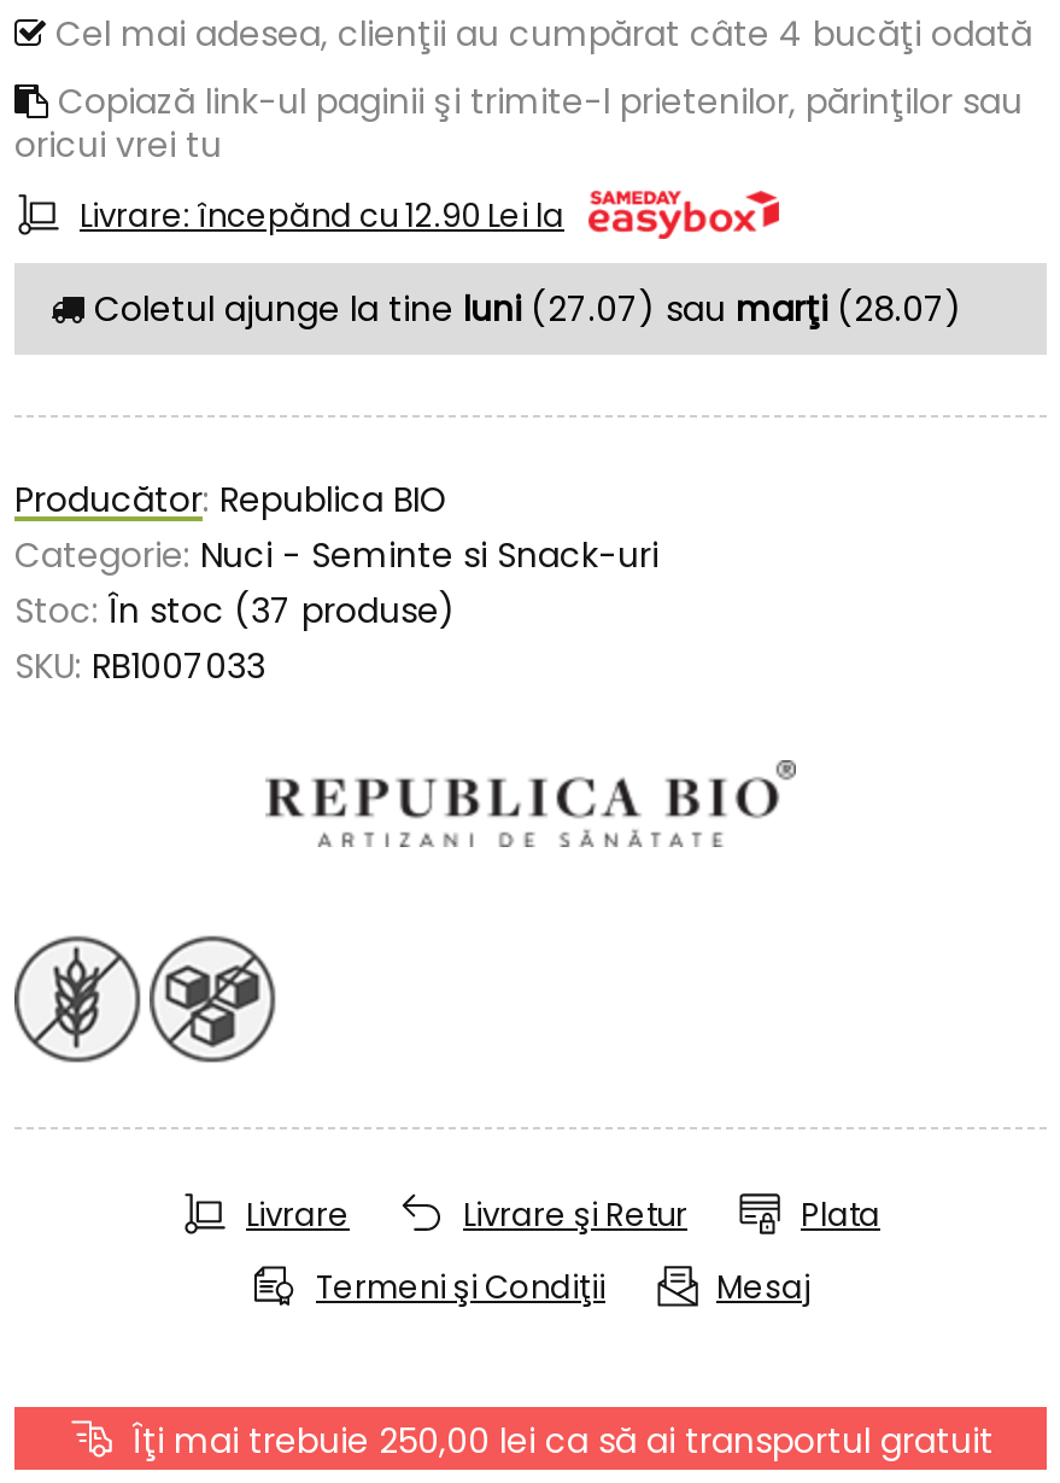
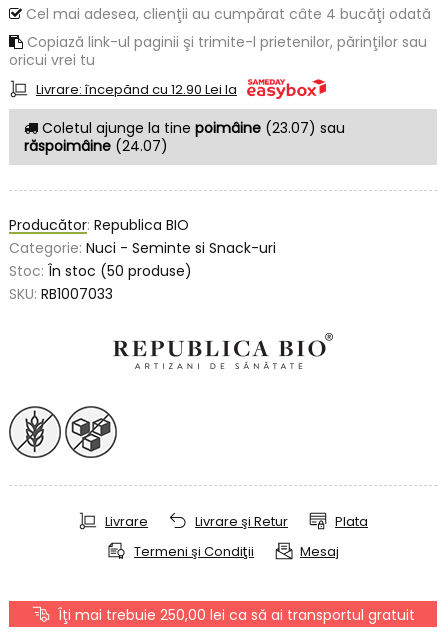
- Coletul ajunge la tine luni (27.07) sau marţi (28.07)
+ Coletul ajunge la tine poimâine (23.07) sau
+ răspoimâine (24.07)

- Stoc: În stoc (37 produse)
+ Stoc: În stoc (50 produse)
